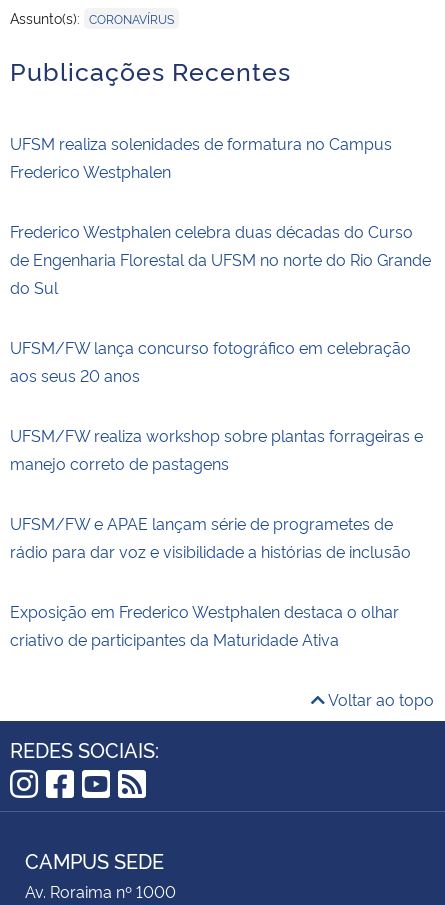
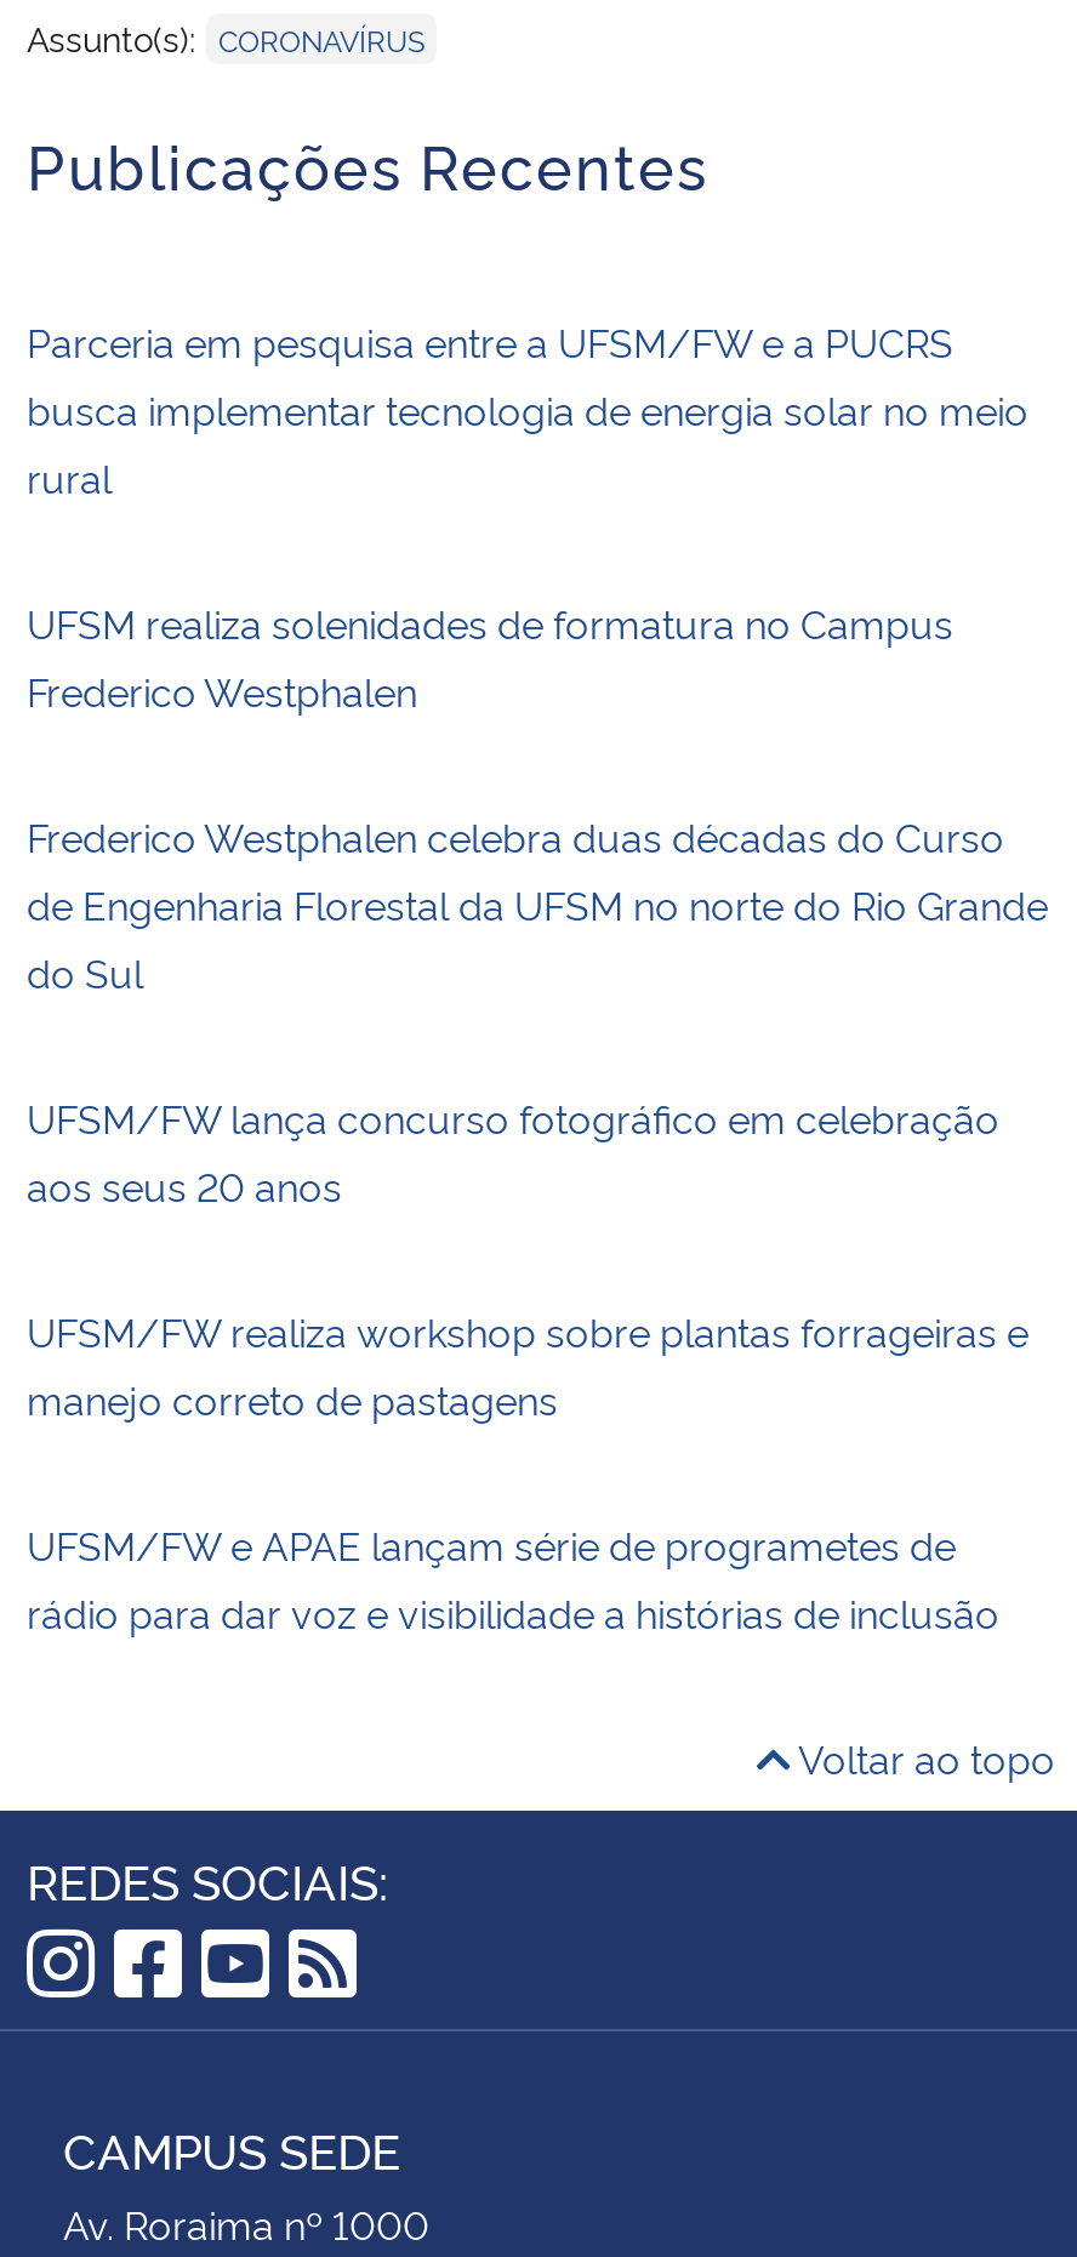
+ Parceria em pesquisa entre a UFSM/FW e a PUCRS
+ busca implementar tecnologia de energia solar no meio
+ rural

moved down: UFSM realiza solenidades de formatura no Campus | Frederico Westphalen | Frederico Westphalen celebra duas décadas do Curso | ... | UFSM/FW e APAE lançam série de programetes de | rádio para dar voz e visibilidade a histórias de inclusão

- Exposição em Frederico Westphalen destaca o olhar
- criativo de participantes da Maturidade Ativa
